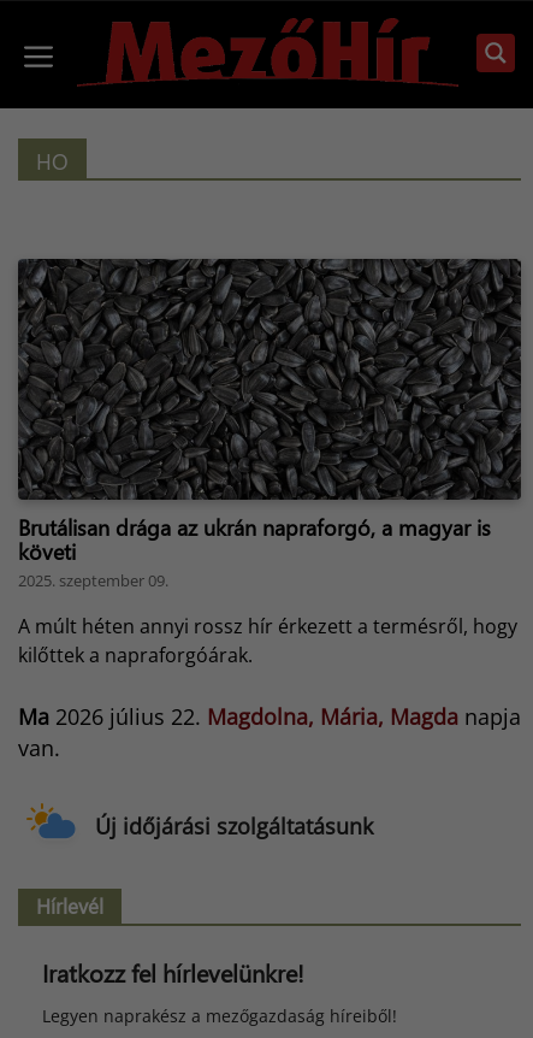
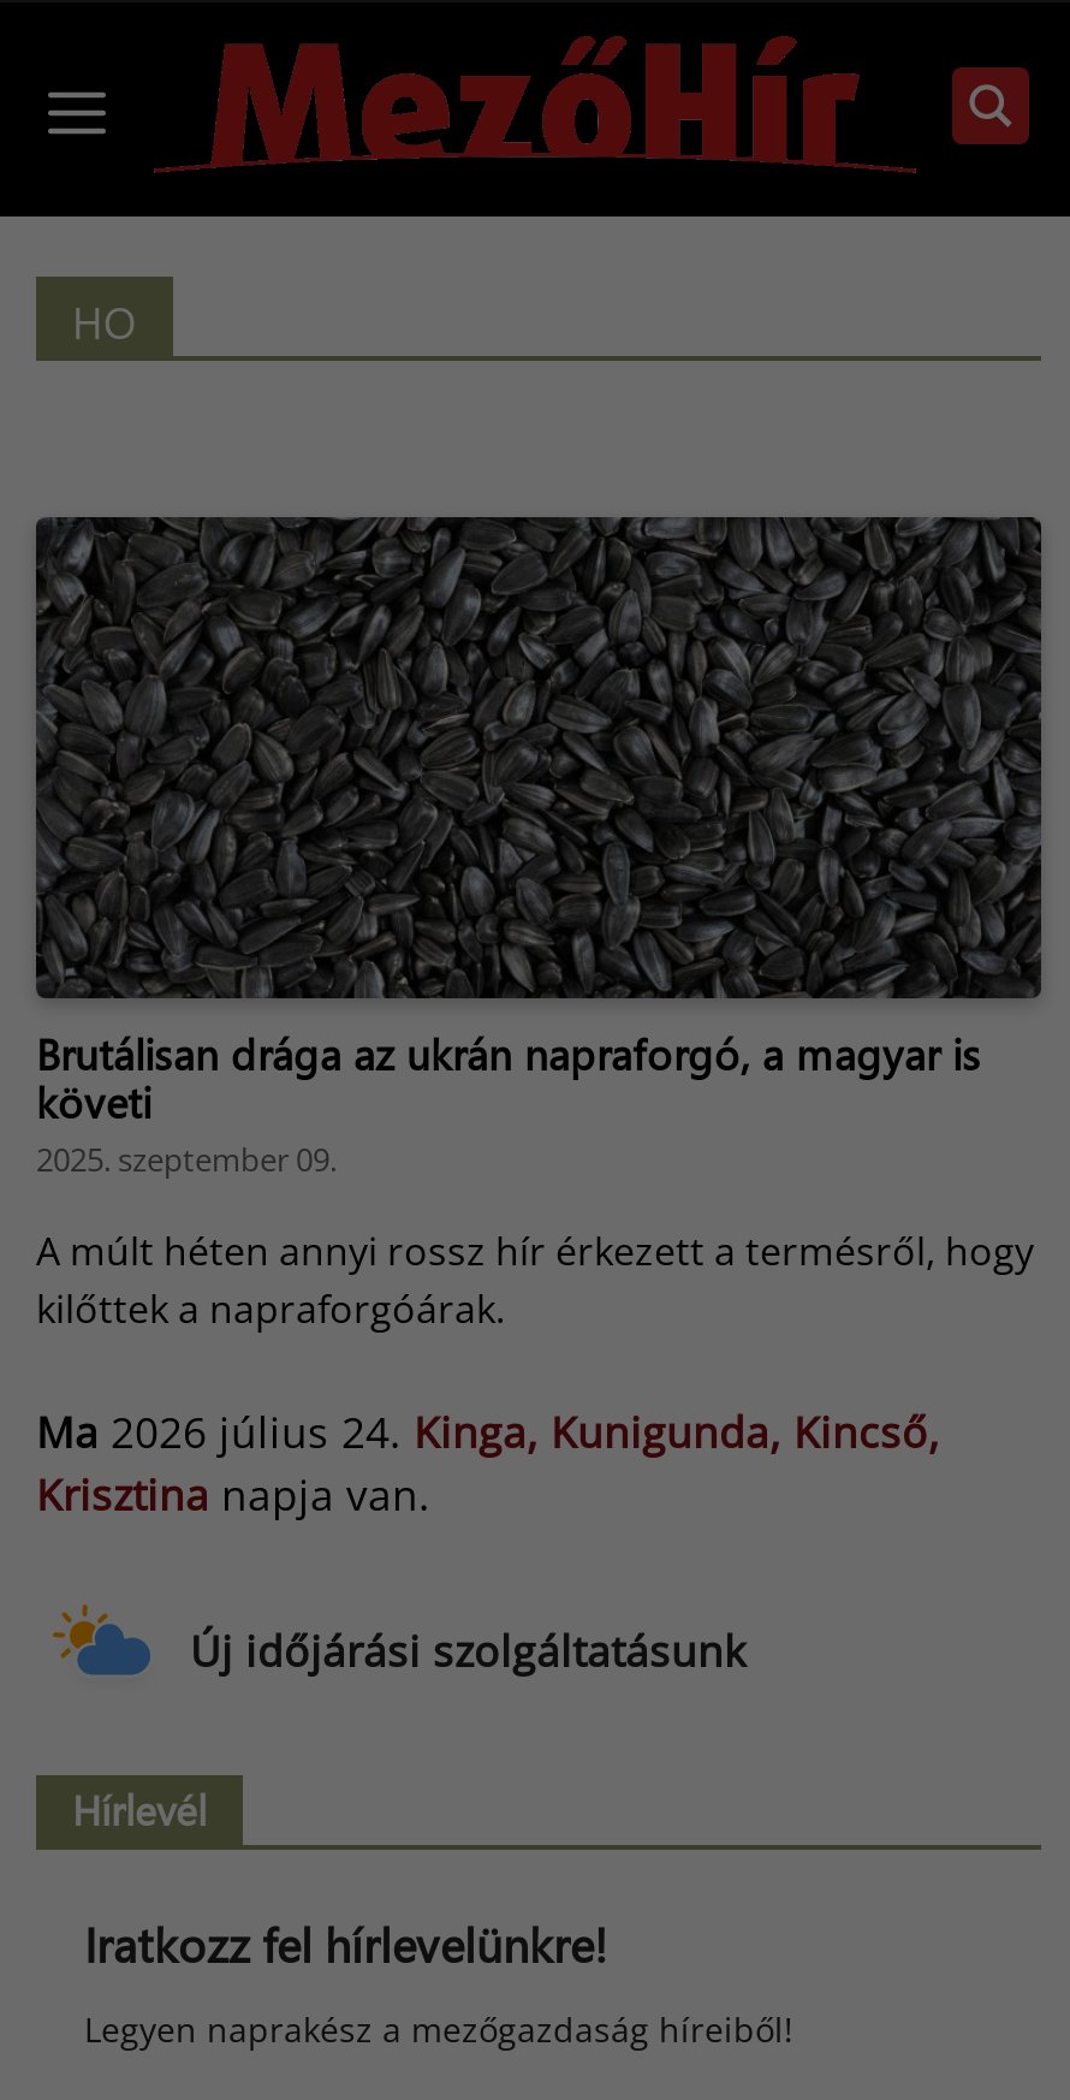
- Ma 2026 július 22. Magdolna, Mária, Magda napja
- van.
+ Ma 2026 július 24. Kinga, Kunigunda, Kincső,
+ Krisztina napja van.
